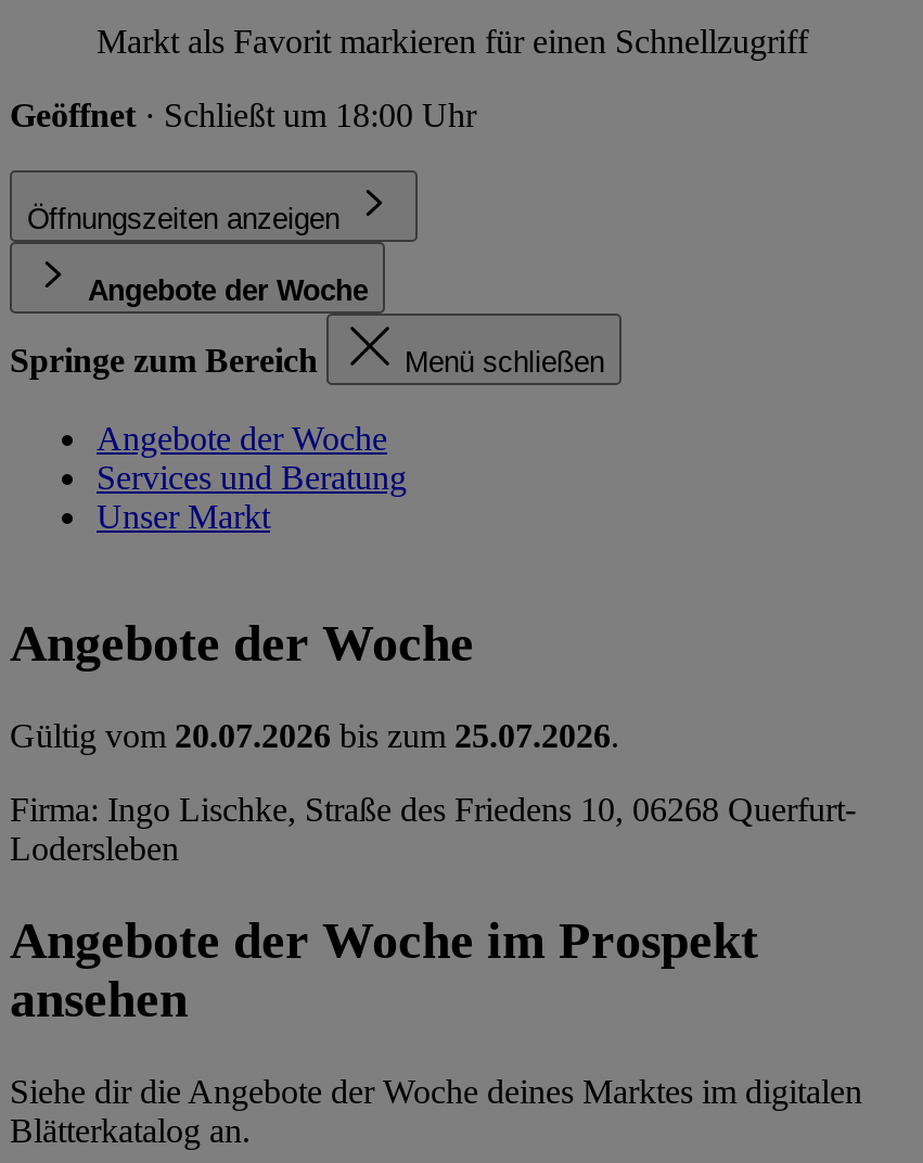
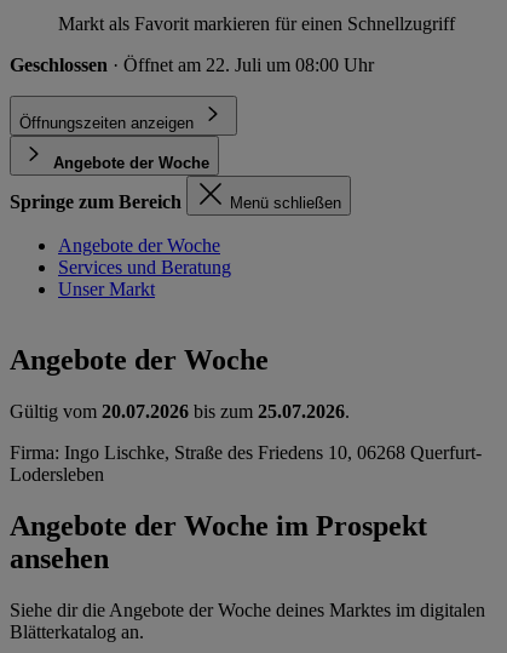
- Geöffnet · Schließt um 18:00 Uhr
+ Geschlossen · Öffnet am 22. Juli um 08:00 Uhr
